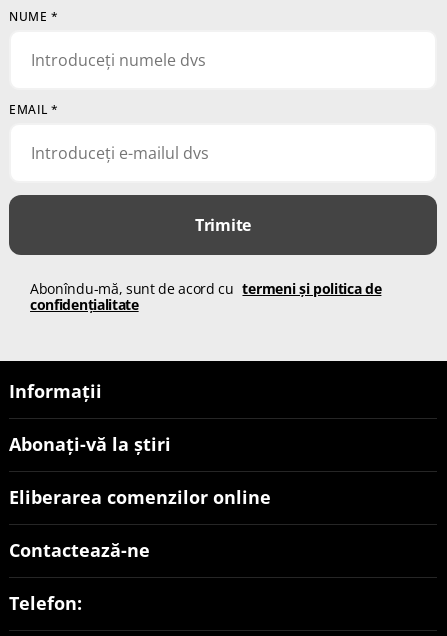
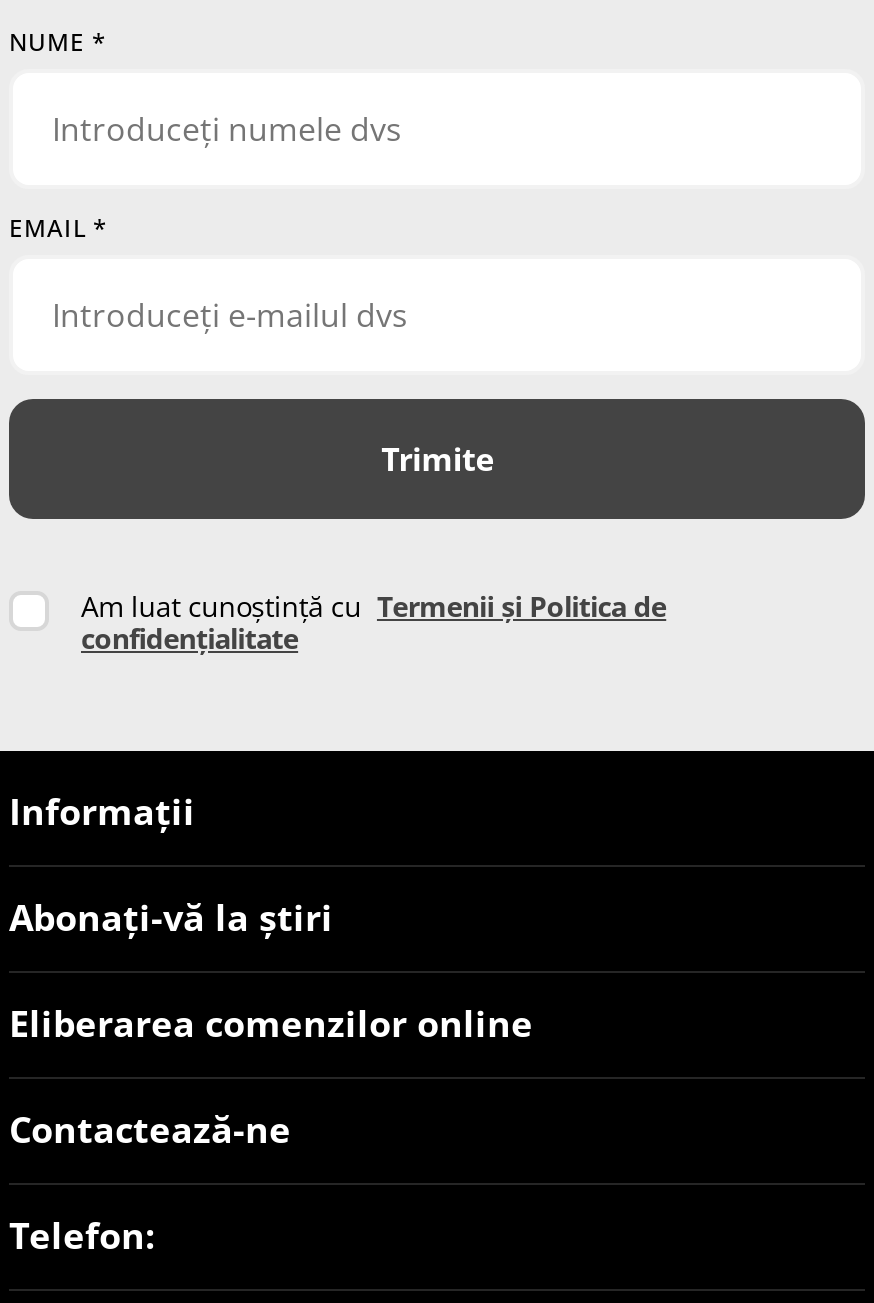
- Abonîndu-mă, sunt de acord cu termeni și politica de
+ Am luat cunoștință cu Termenii și Politica de
